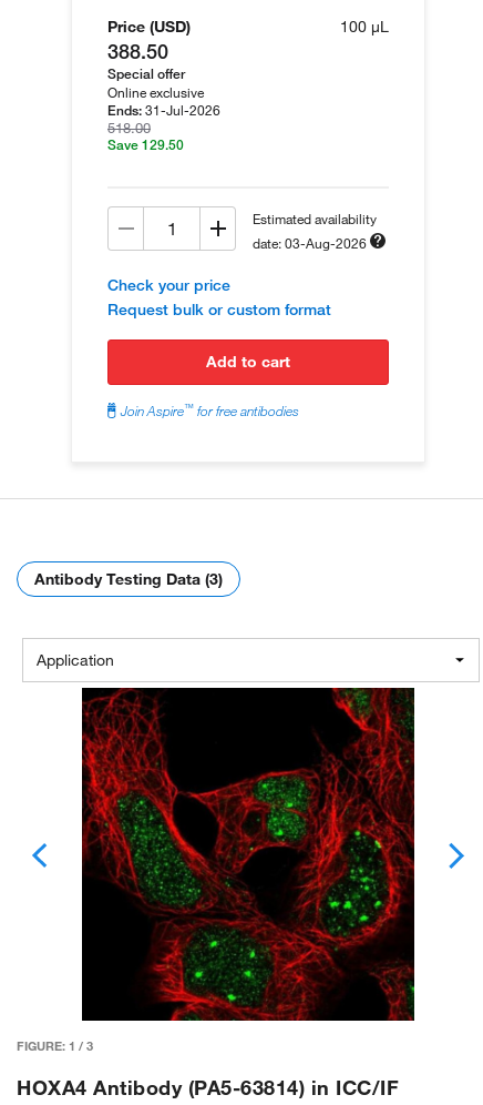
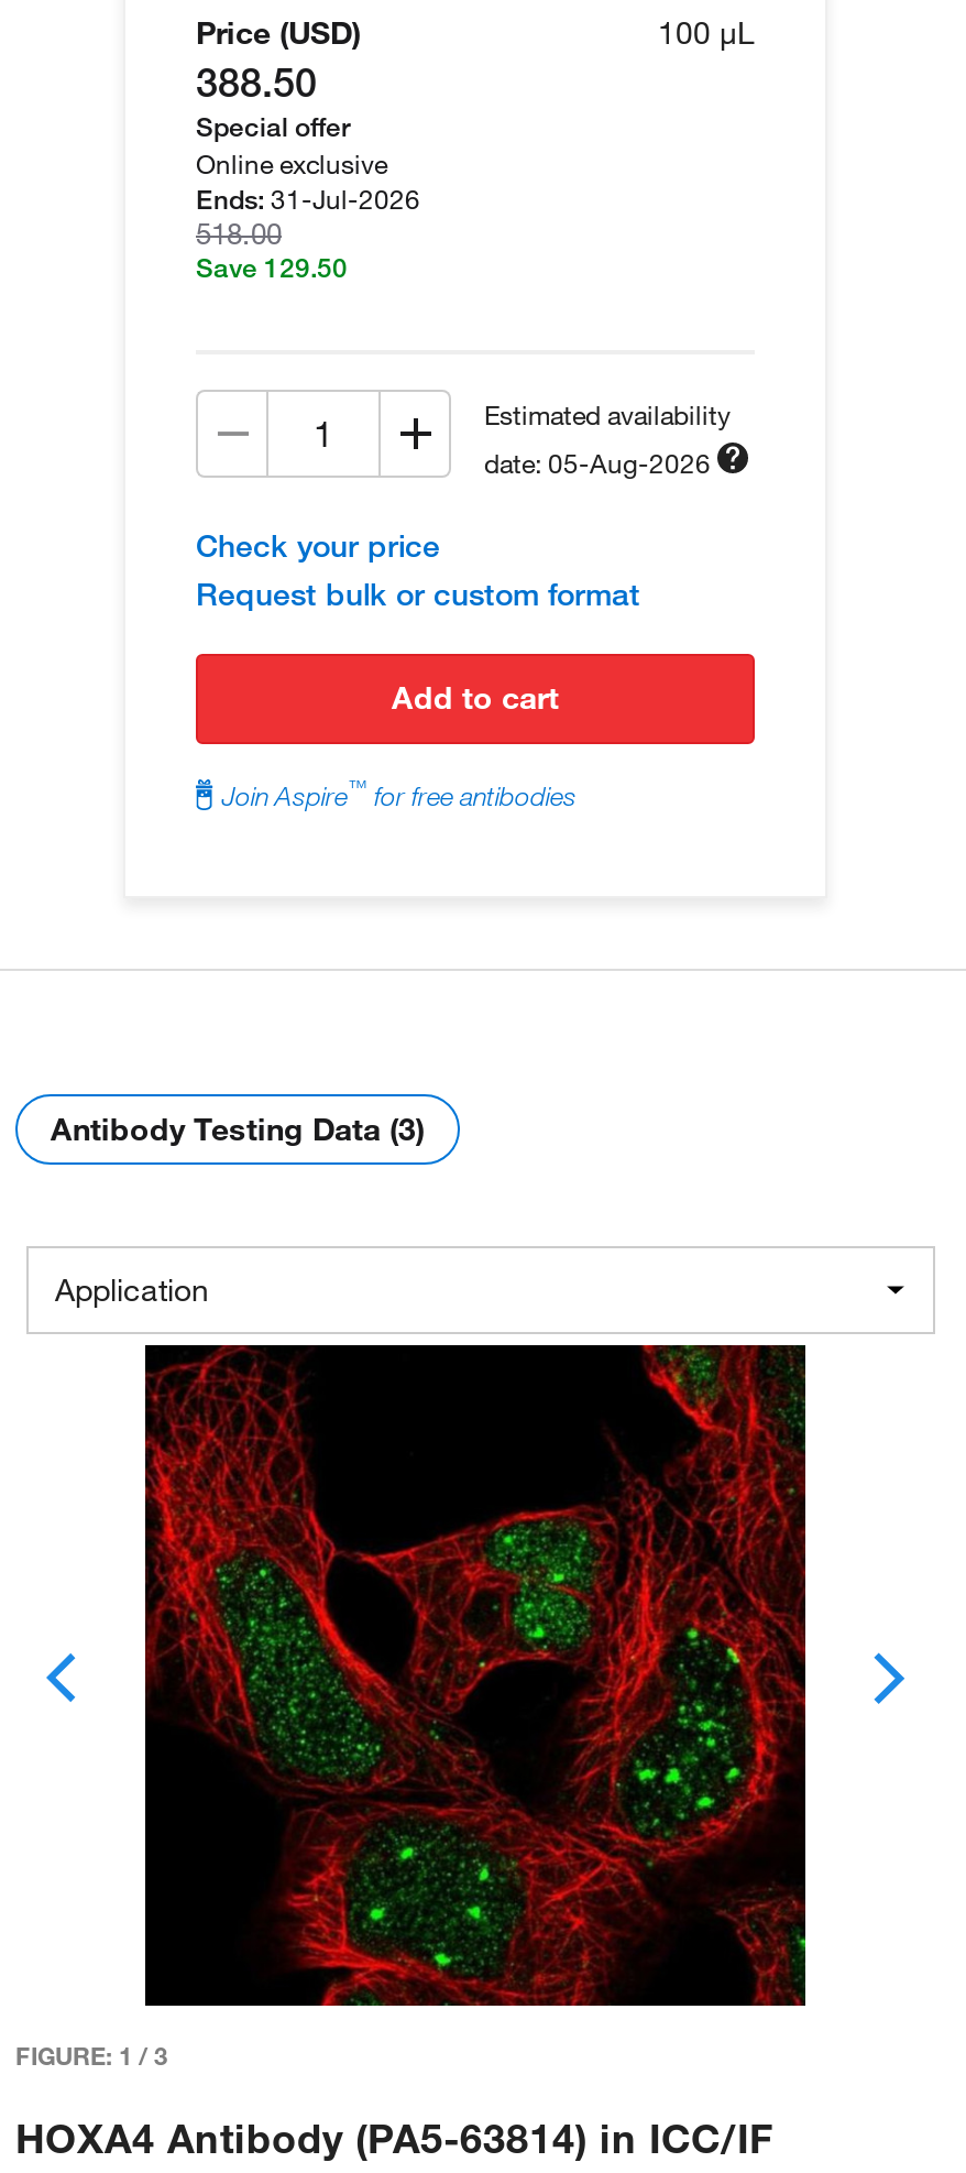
- date: 03-Aug-2026
+ date: 05-Aug-2026
